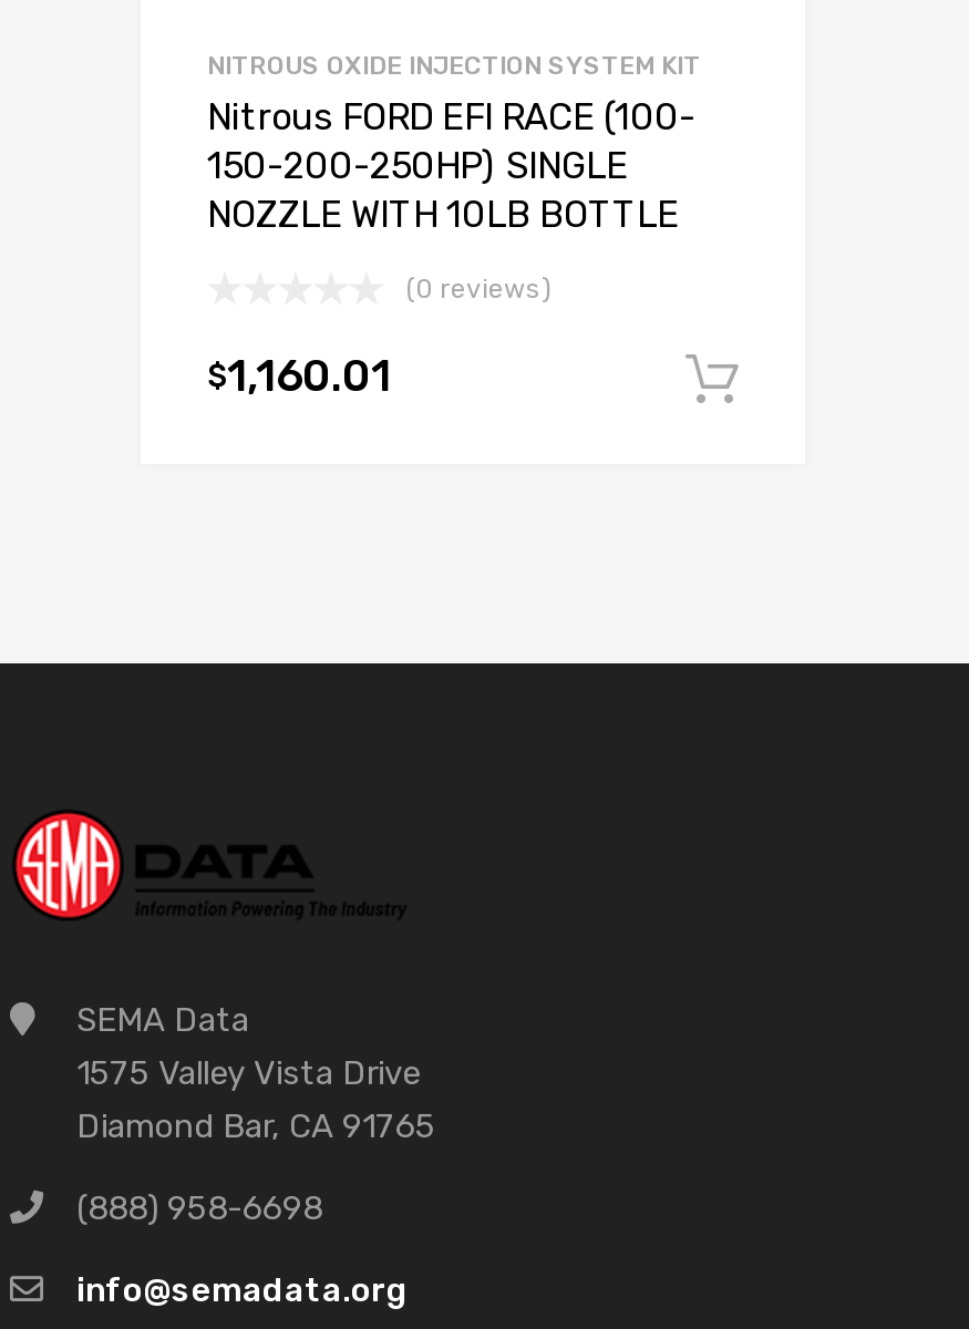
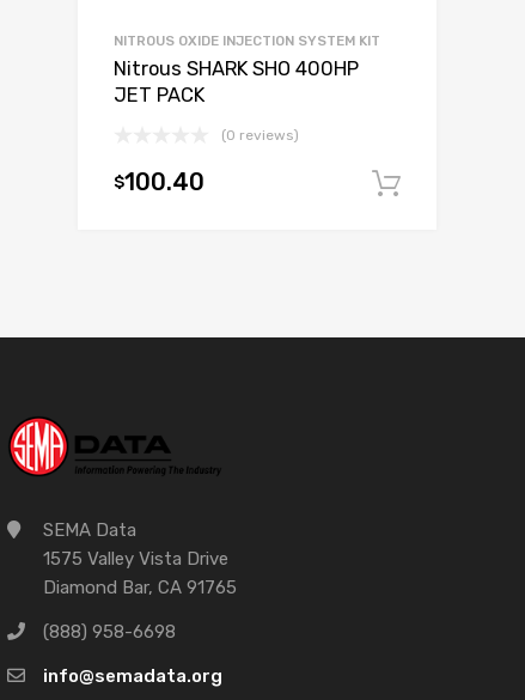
- Nitrous FORD EFI RACE (100-
- 150-200-250HP) SINGLE
- NOZZLE WITH 10LB BOTTLE
+ Nitrous SHARK SHO 400HP
+ JET PACK

- $1,160.01
+ $100.40
